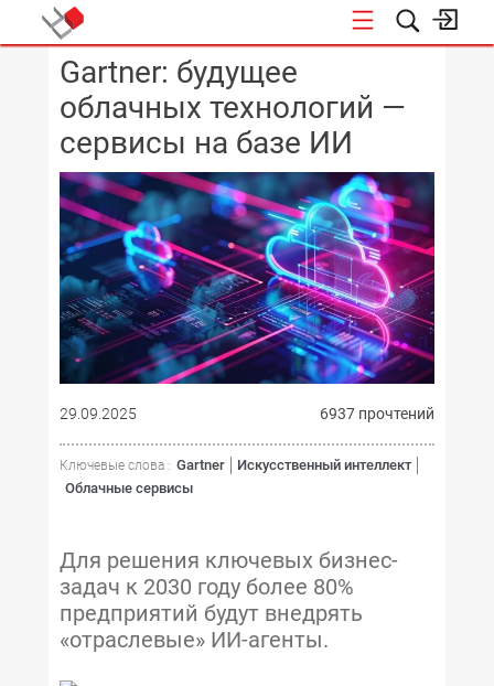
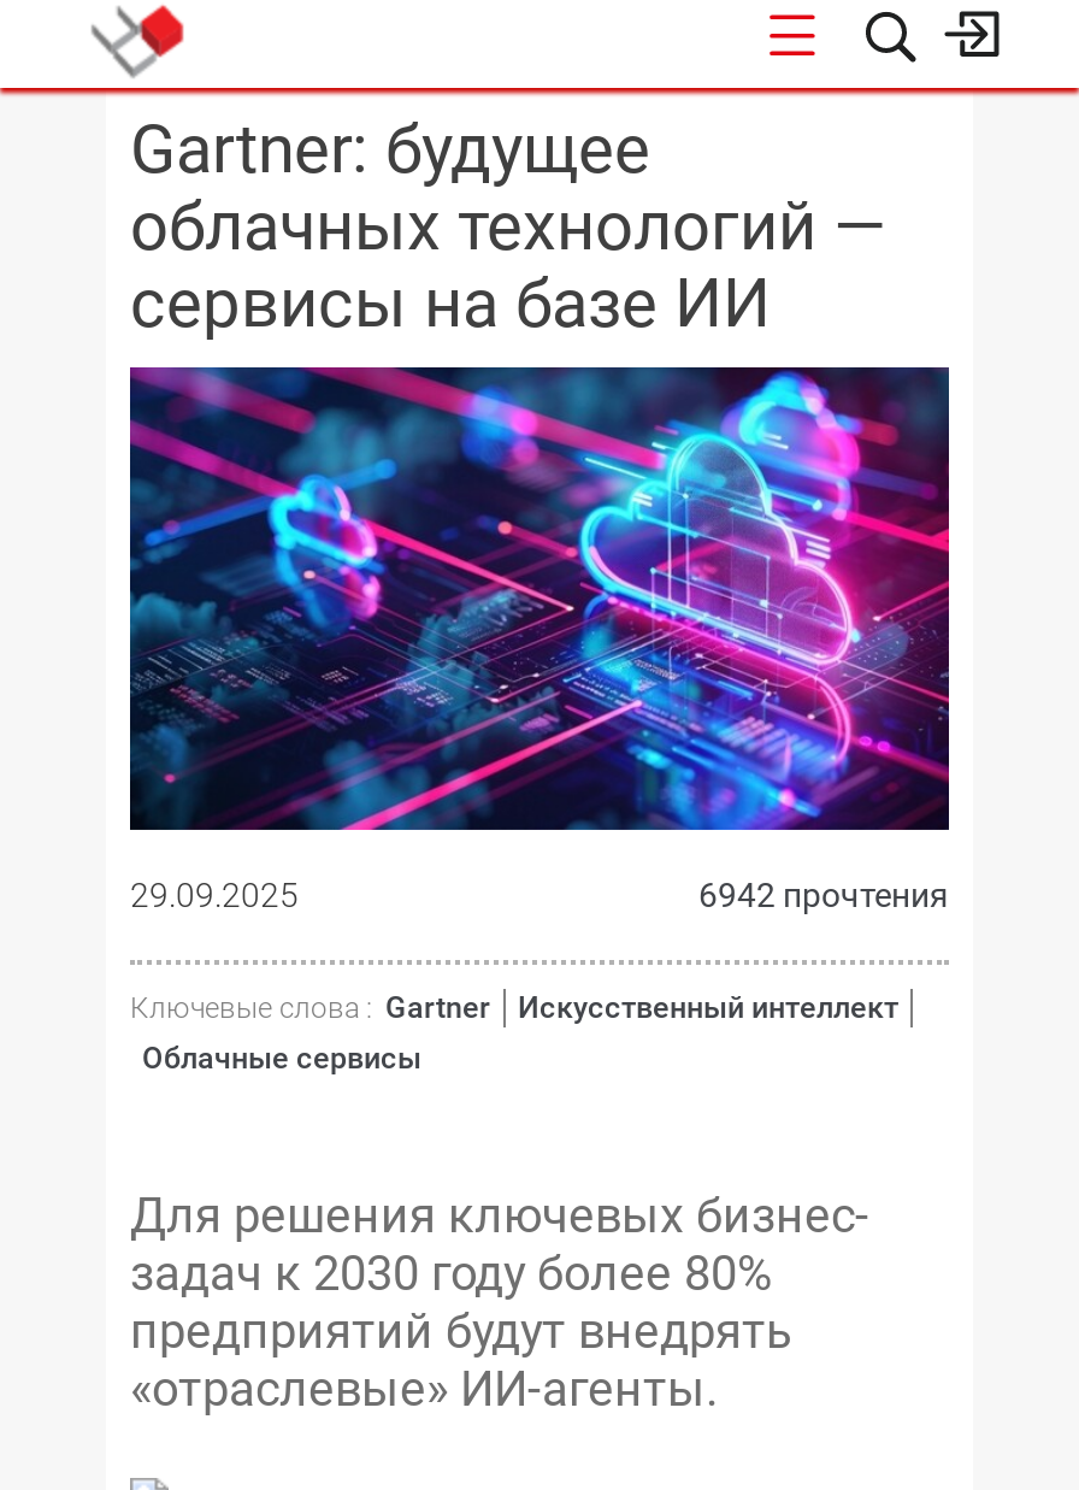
- 6937 прочтений
+ 6942 прочтения
